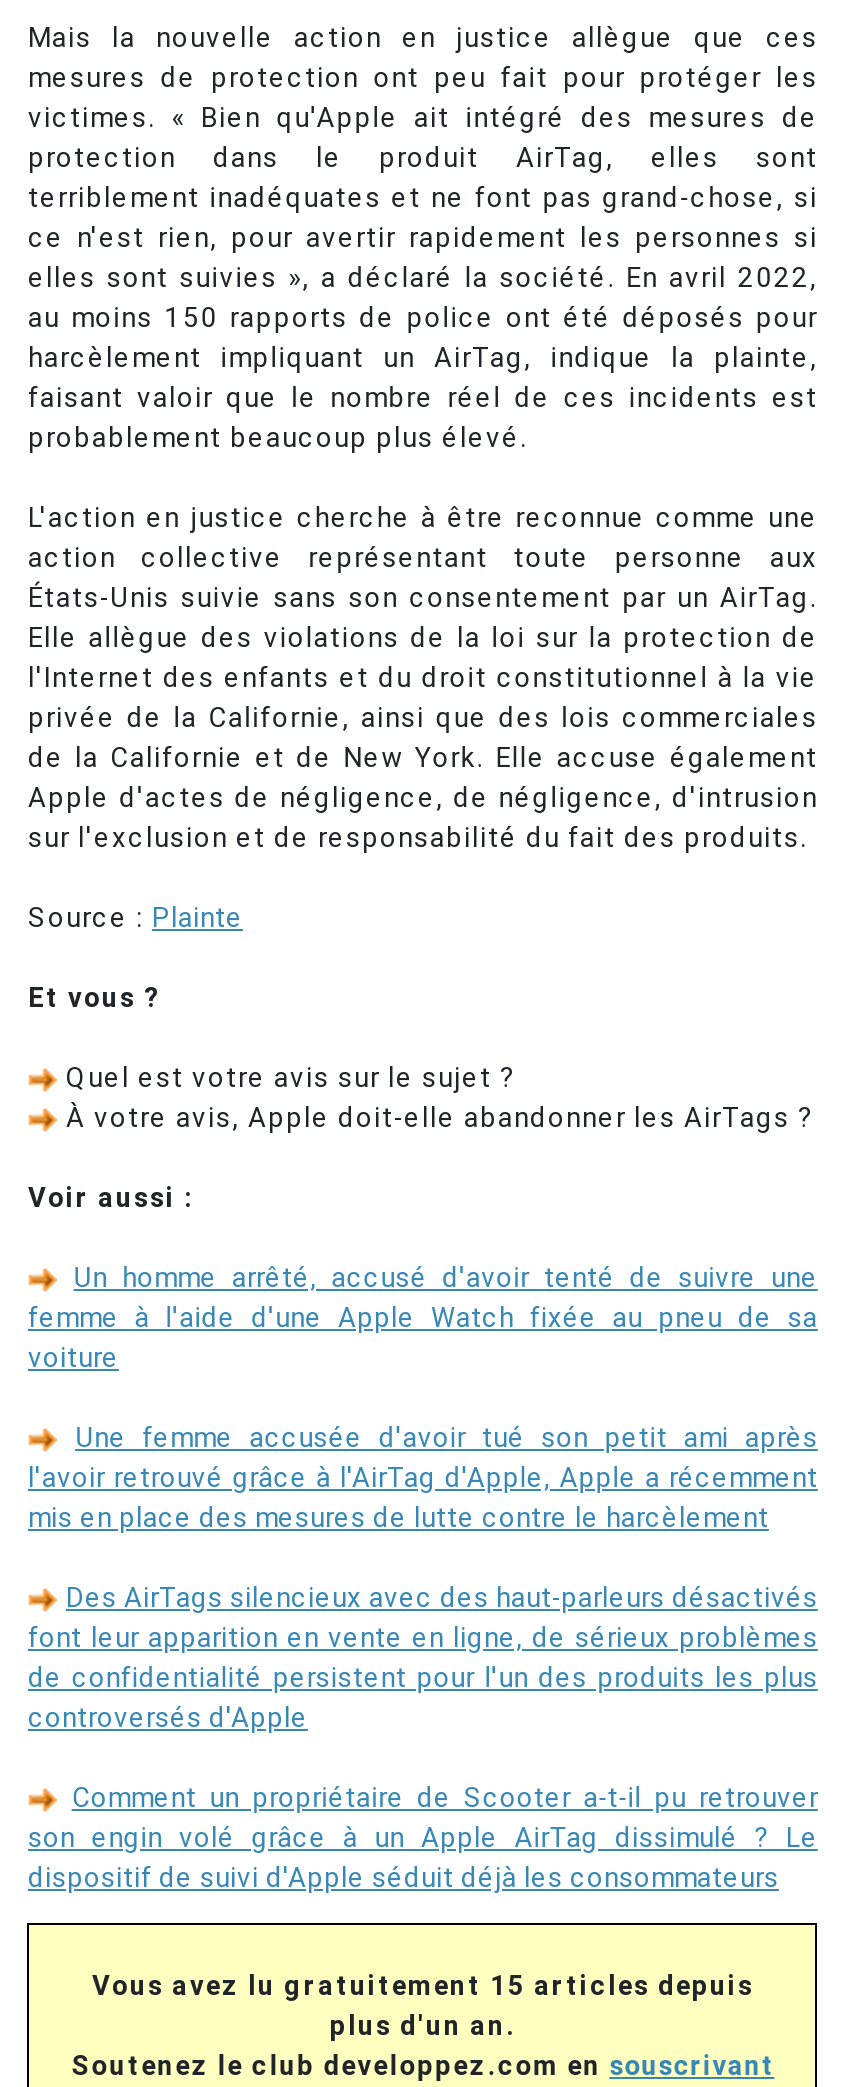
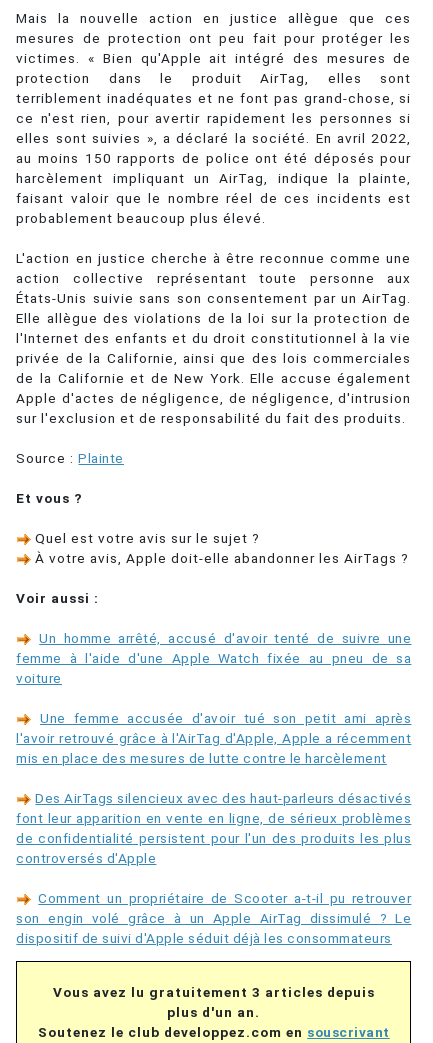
- Vous avez lu gratuitement 15 articles depuis
+ Vous avez lu gratuitement 3 articles depuis
